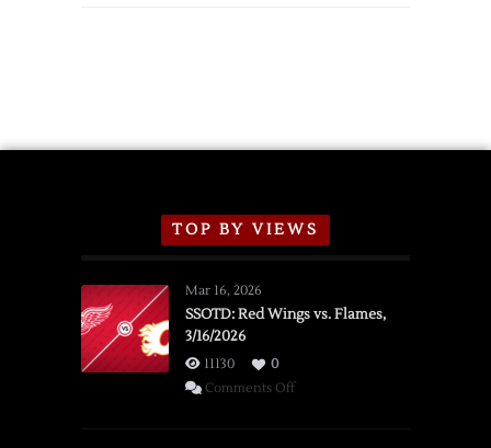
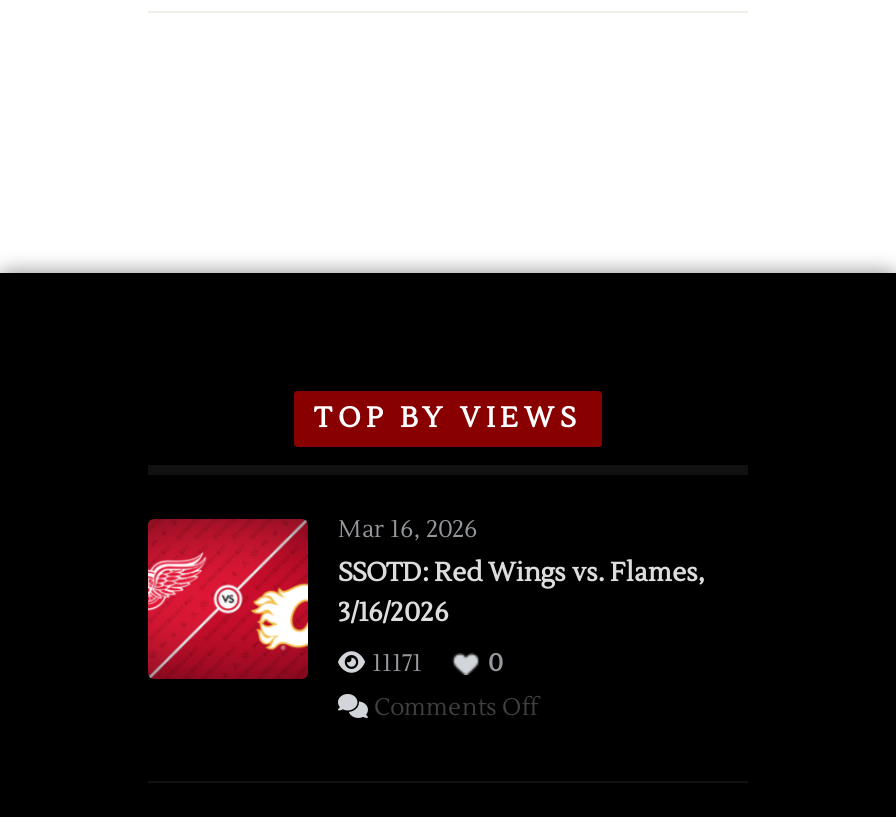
- 11130
+ 11171
